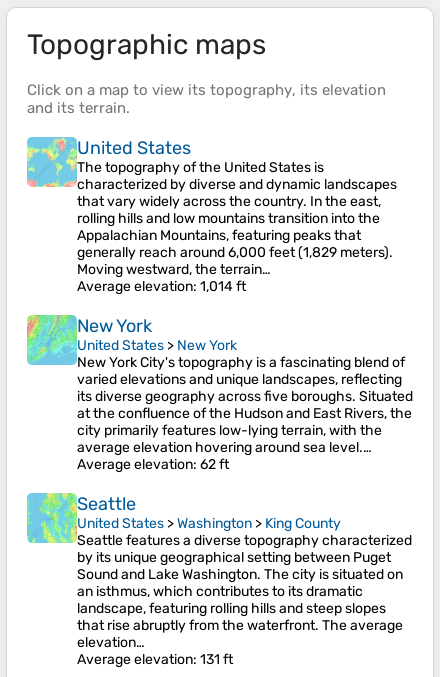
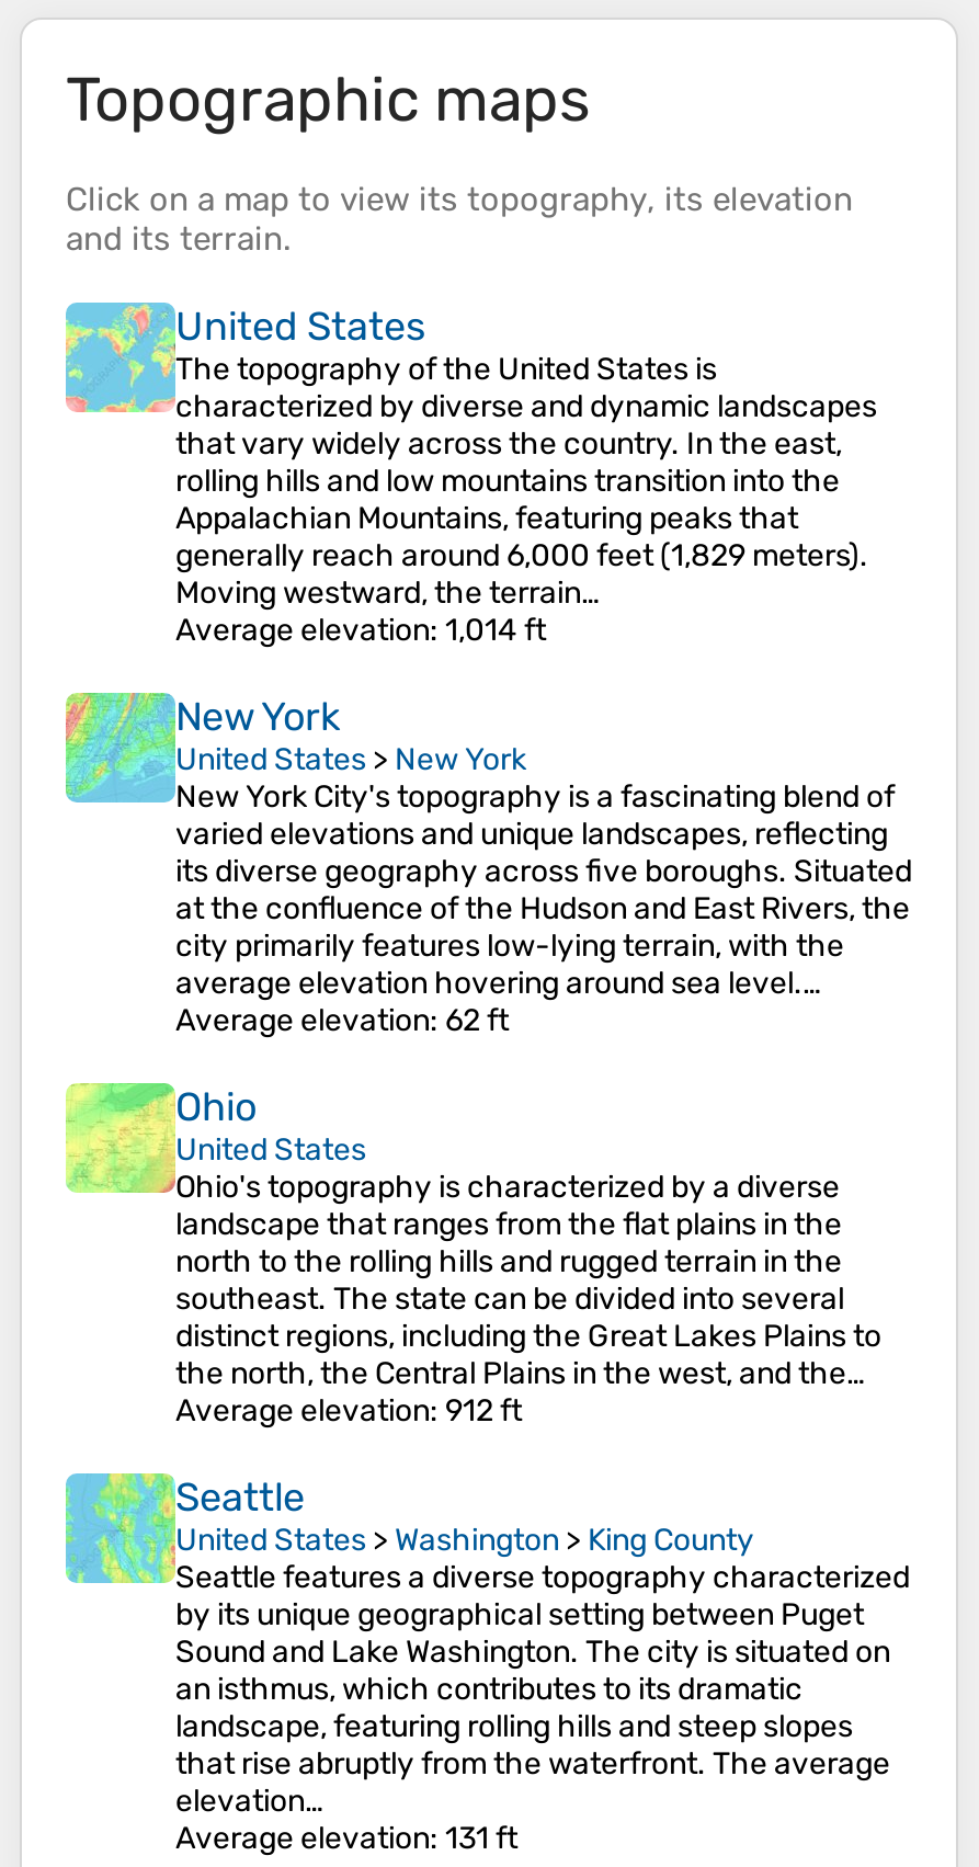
+ [image]
+ Ohio
+ United States
+ Ohio's topography is characterized by a diverse
+ landscape that ranges from the flat plains in the
+ north to the rolling hills and rugged terrain in the
+ southeast. The state can be divided into several
+ distinct regions, including the Great Lakes Plains to
+ the north, the Central Plains in the west, and the…
+ Average elevation: 912 ft
